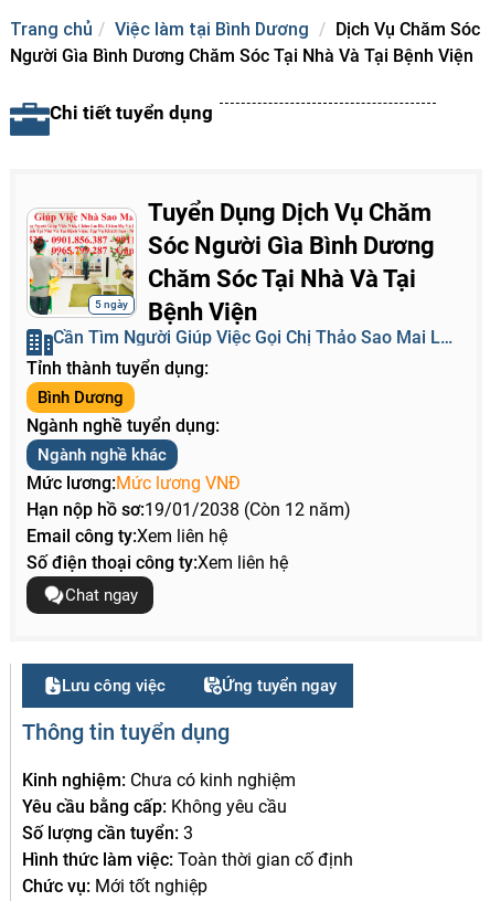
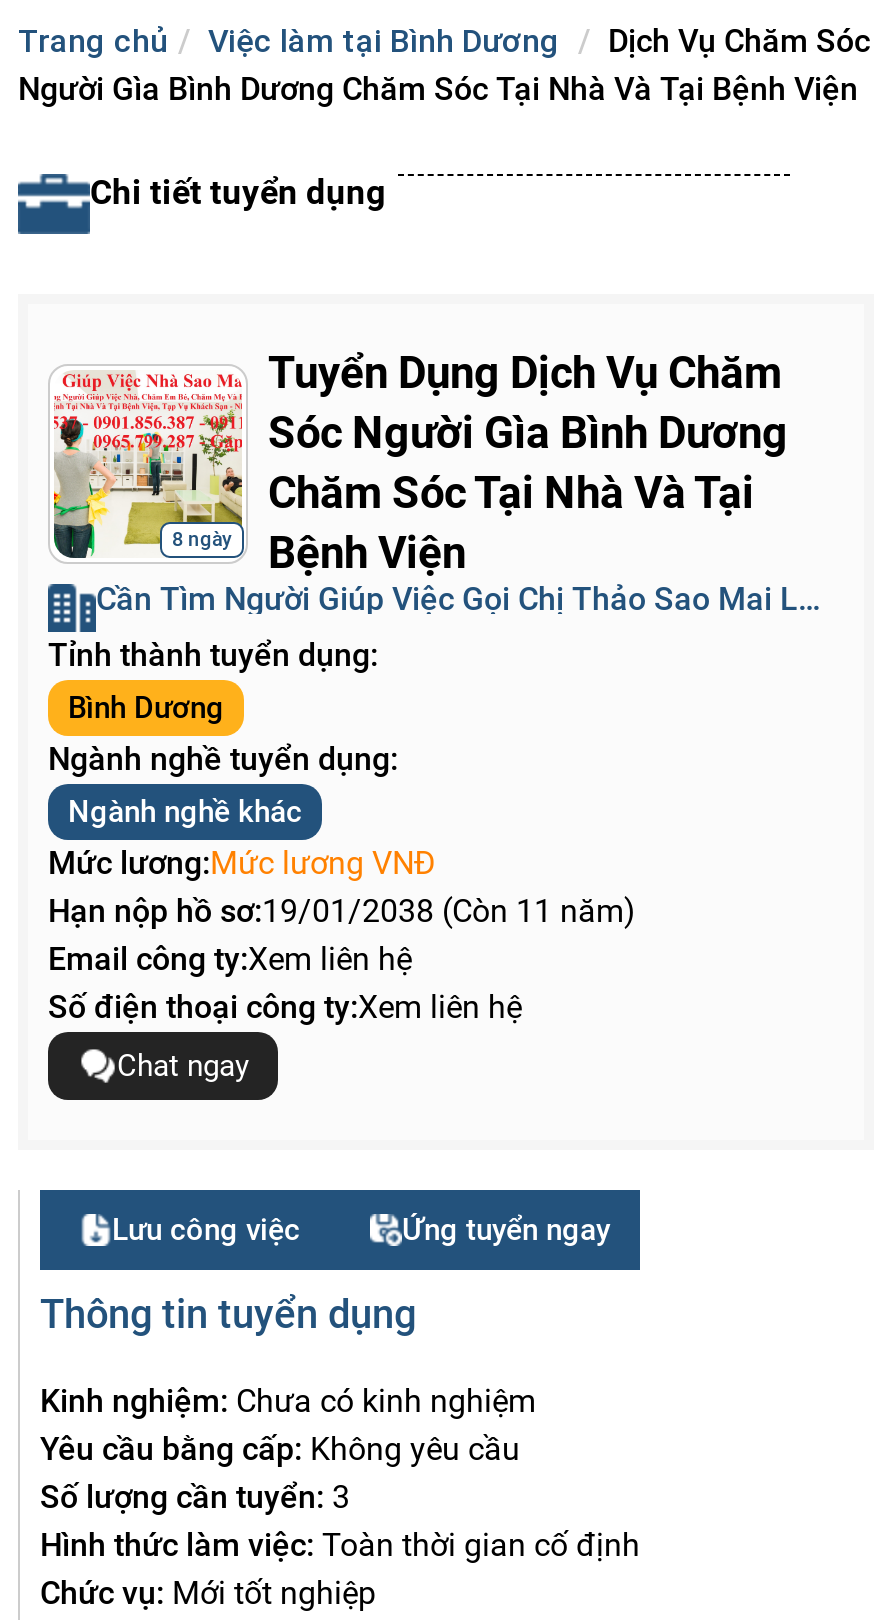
- 5 ngày Bệnh Viện
+ 8 ngày Bệnh Viện

- Hạn nộp hồ sơ:19/01/2038 (Còn 12 năm)
+ Hạn nộp hồ sơ:19/01/2038 (Còn 11 năm)
